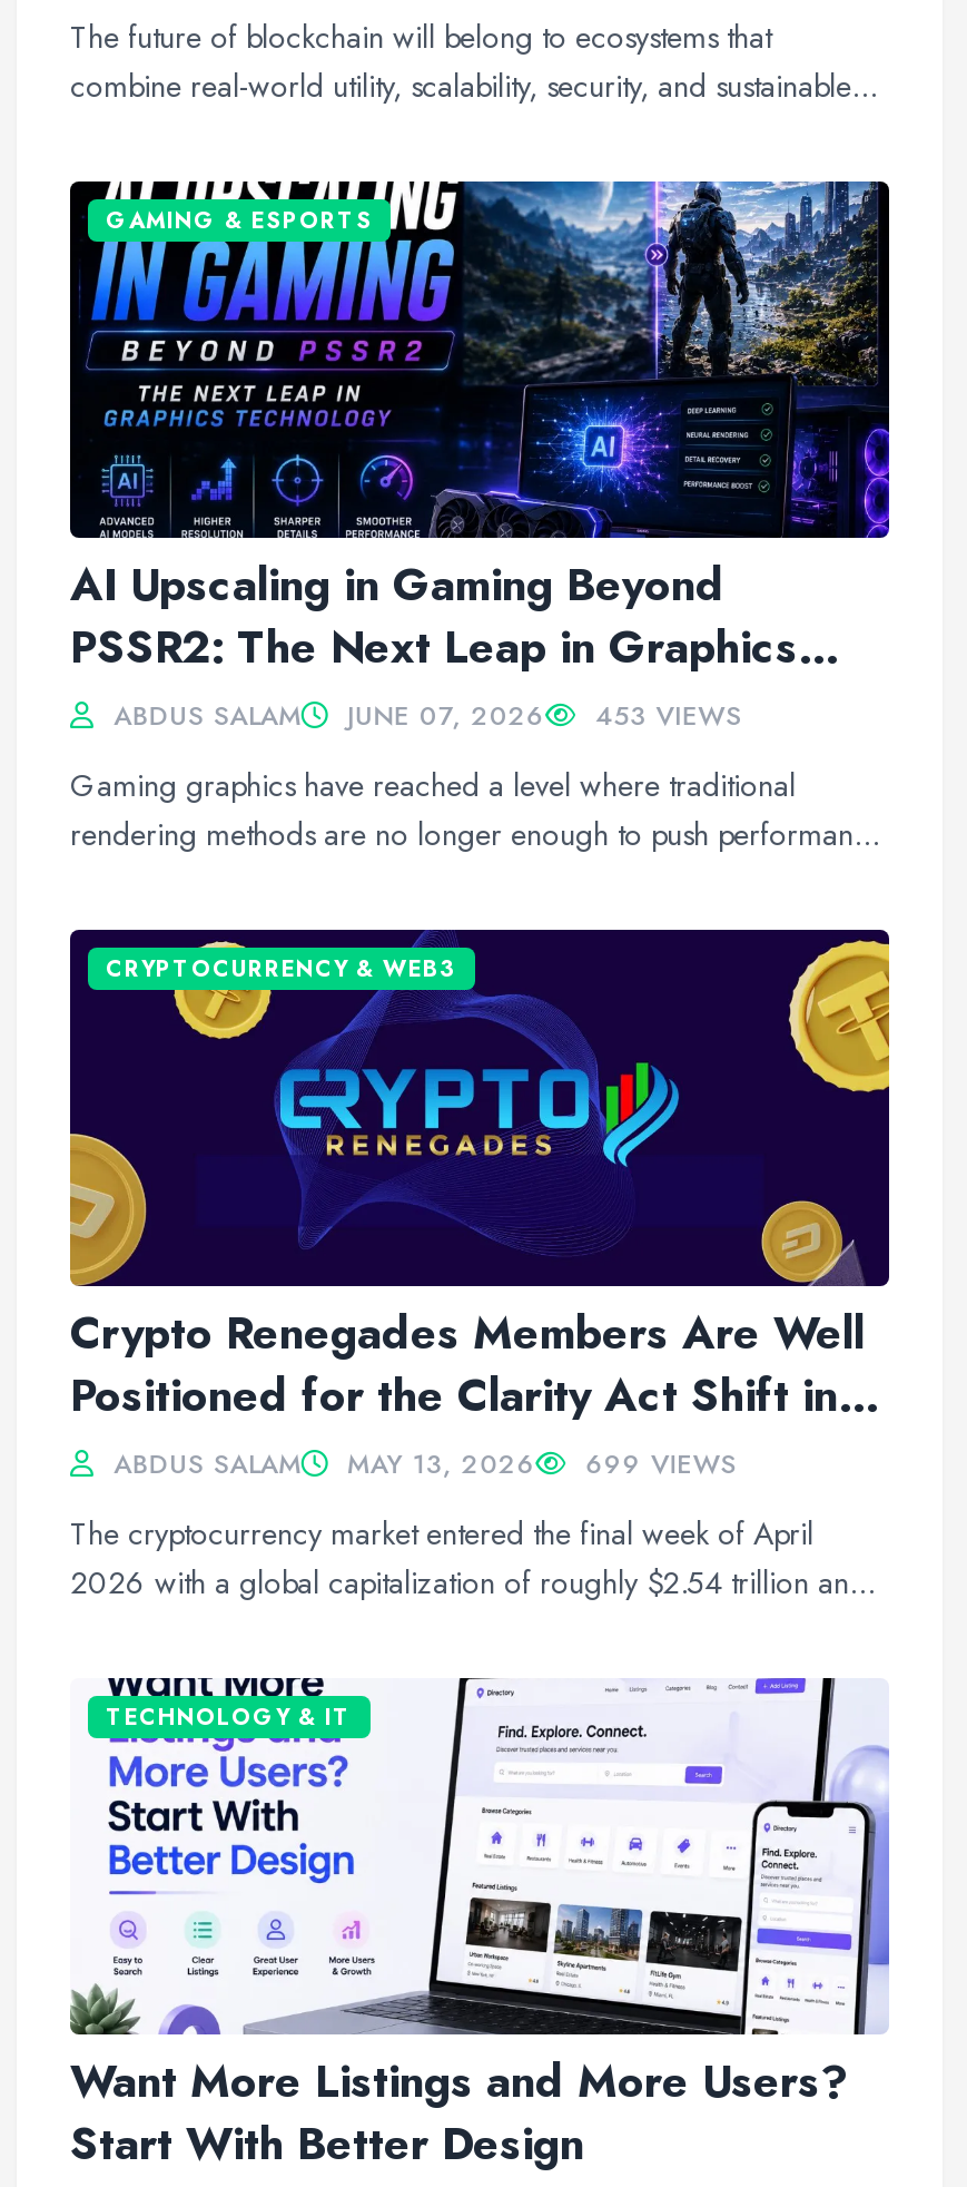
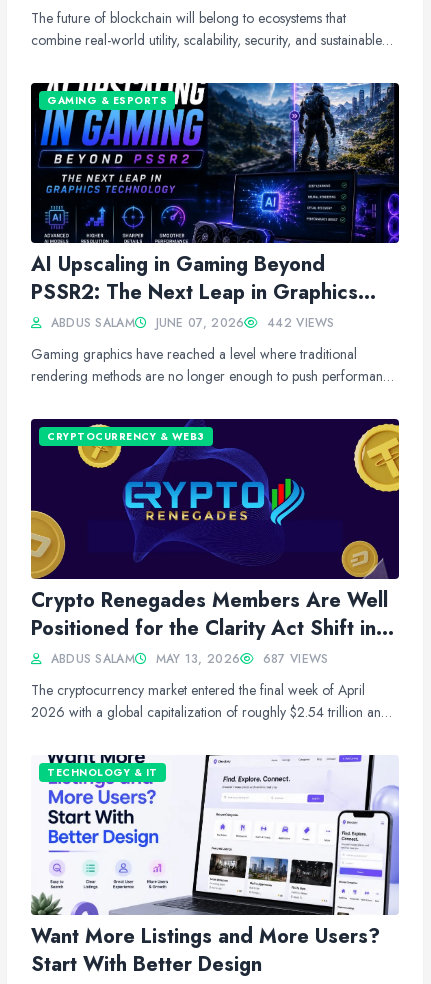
- 453 VIEWS
+ 442 VIEWS

- 699 VIEWS
+ 687 VIEWS
